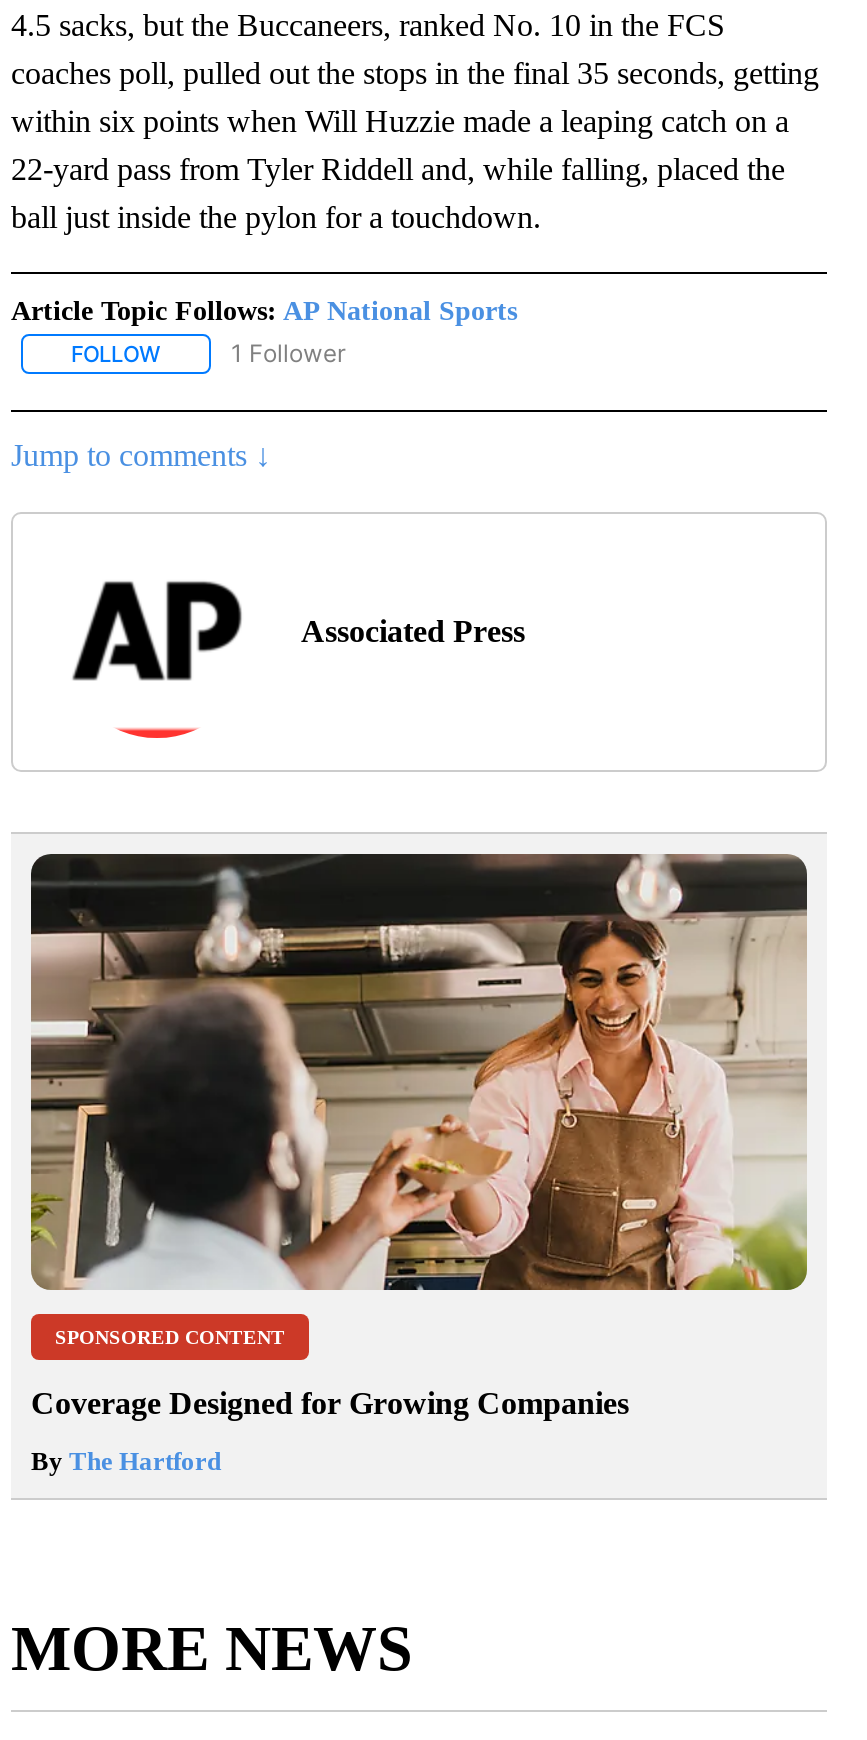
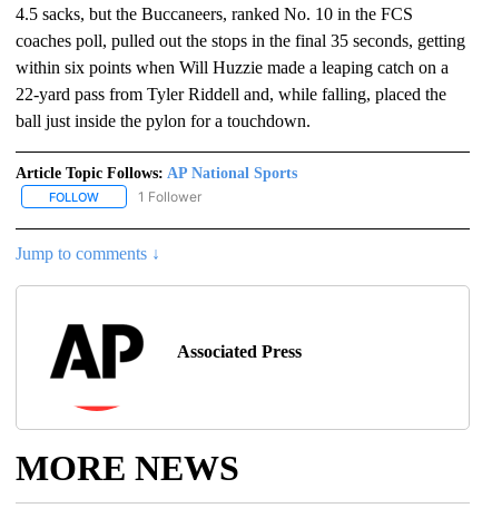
- [image]
- SPONSORED CONTENT
- Coverage Designed for Growing Companies
- By The Hartford
